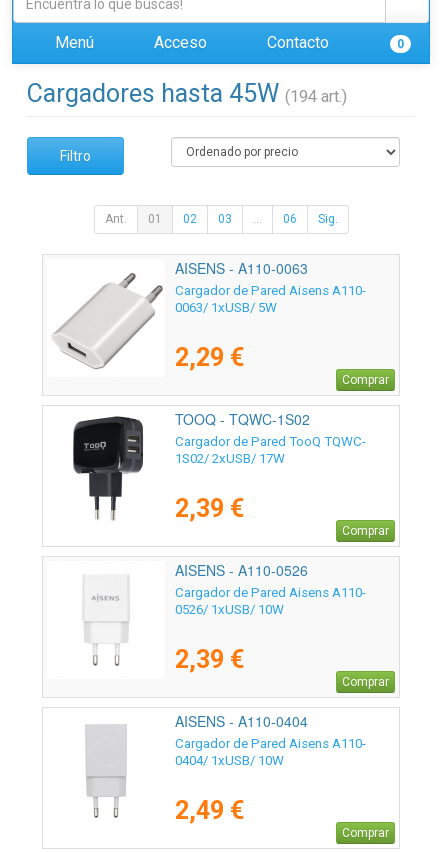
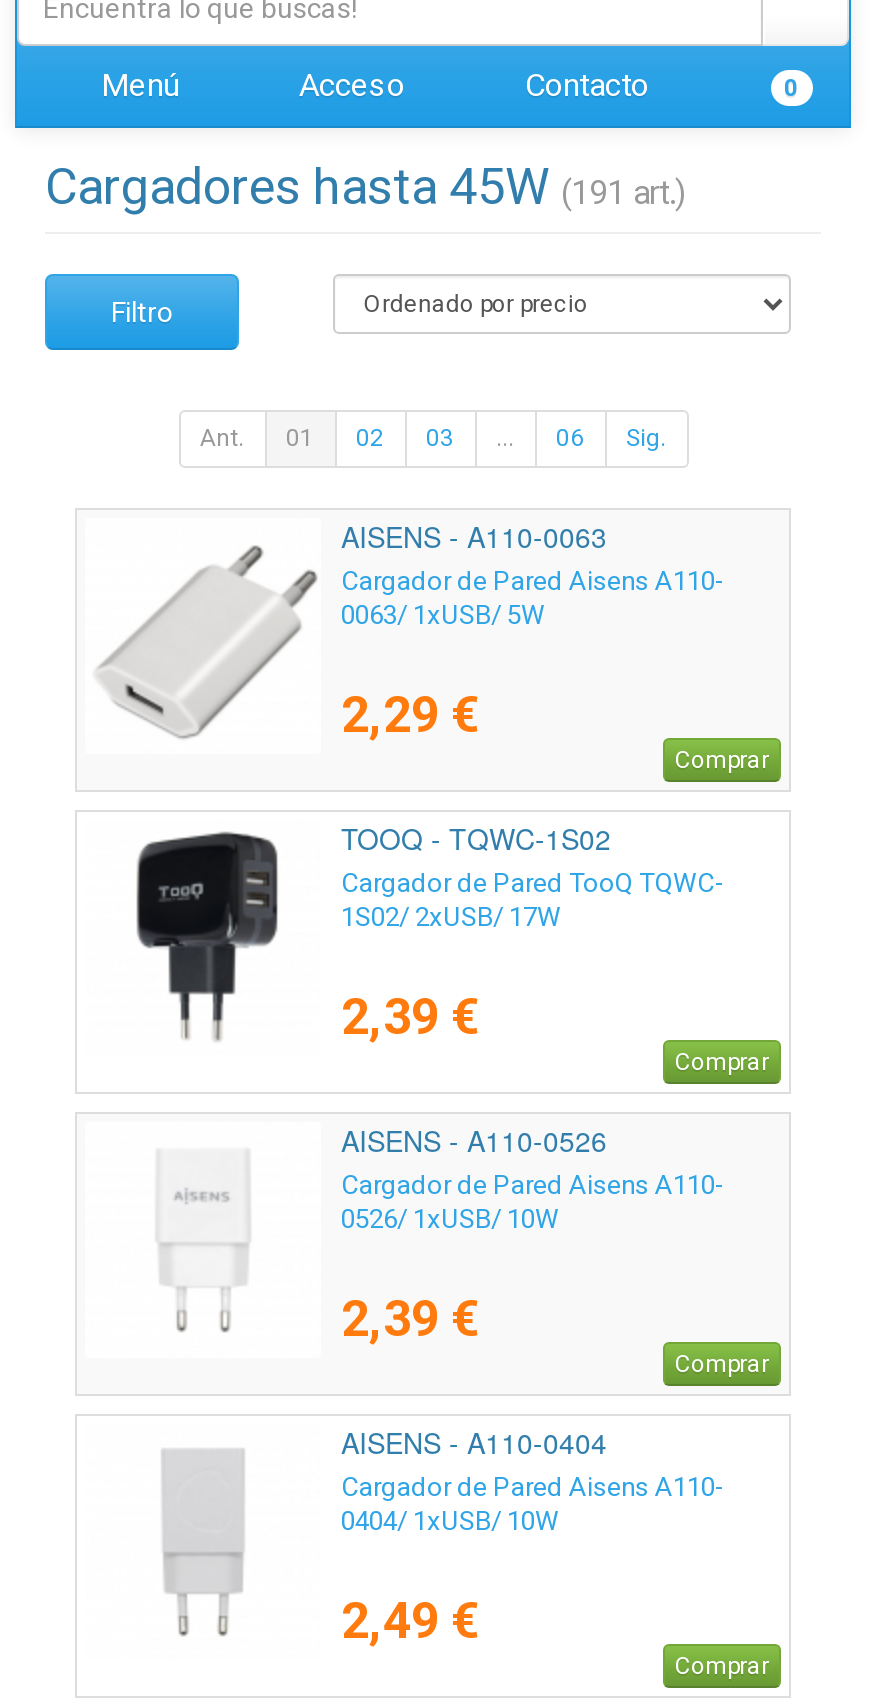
- Cargadores hasta 45W (194 art.)
+ Cargadores hasta 45W (191 art.)
